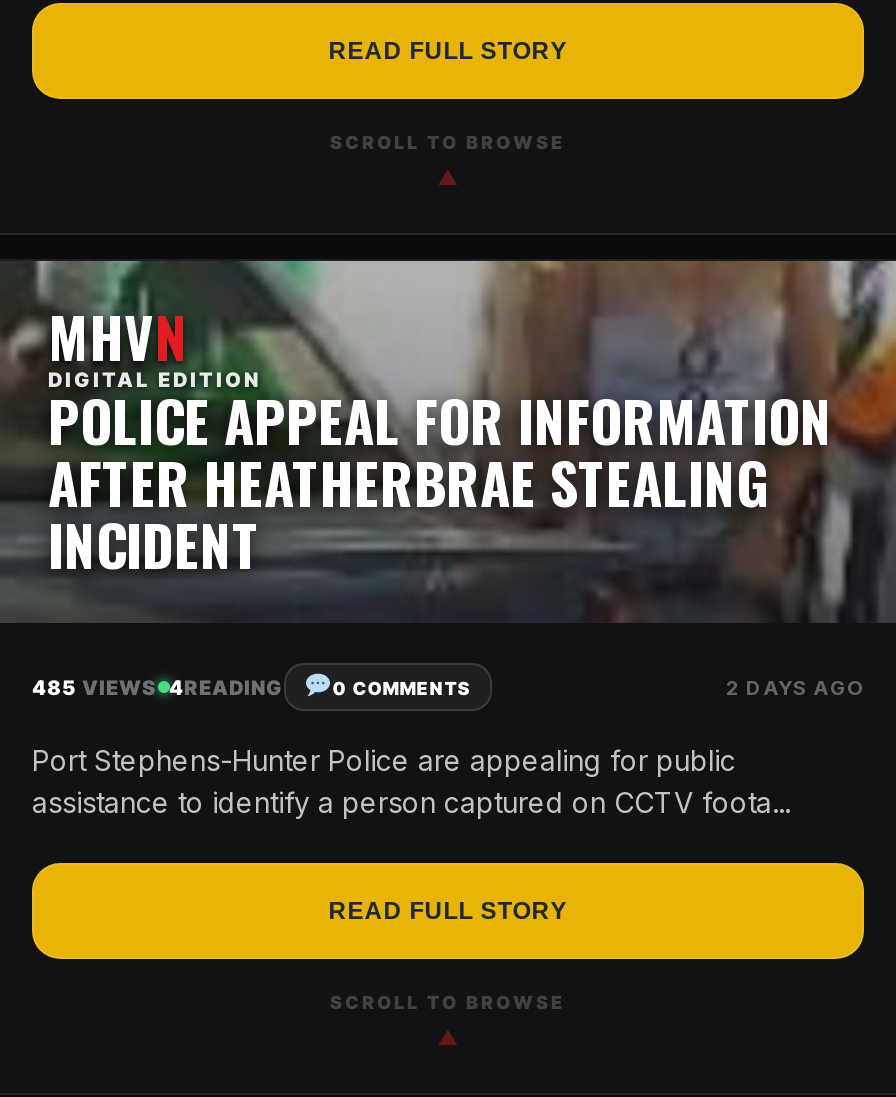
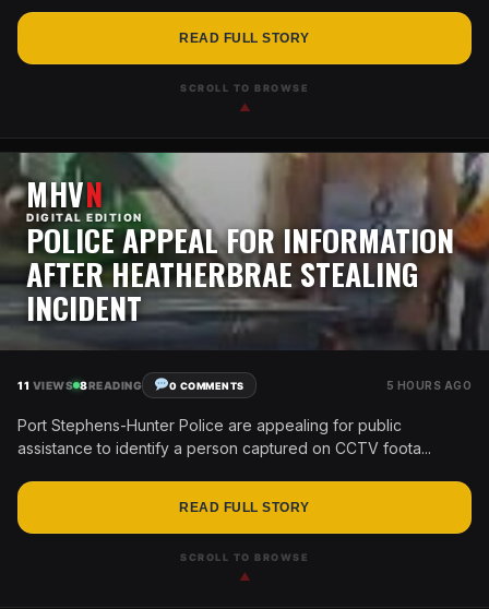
- 485 VIEWS 4READING
+ 11 VIEWS 8READING

- 2 DAYS AGO
+ 5 HOURS AGO
